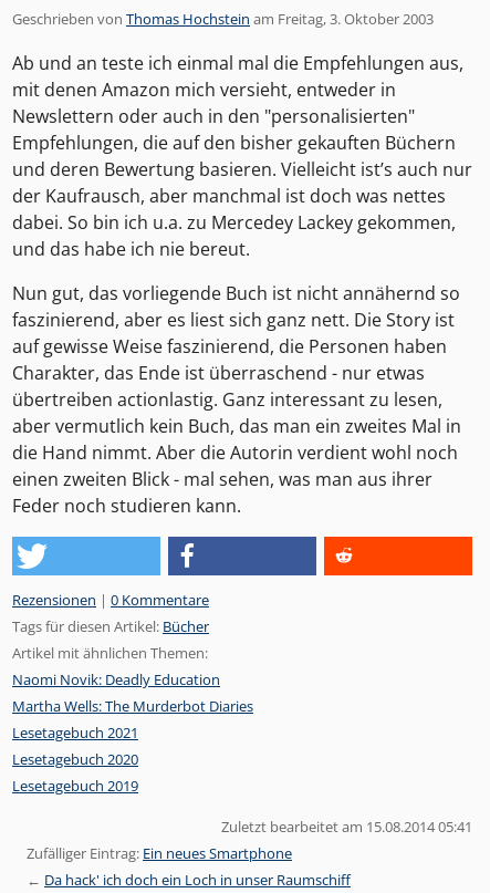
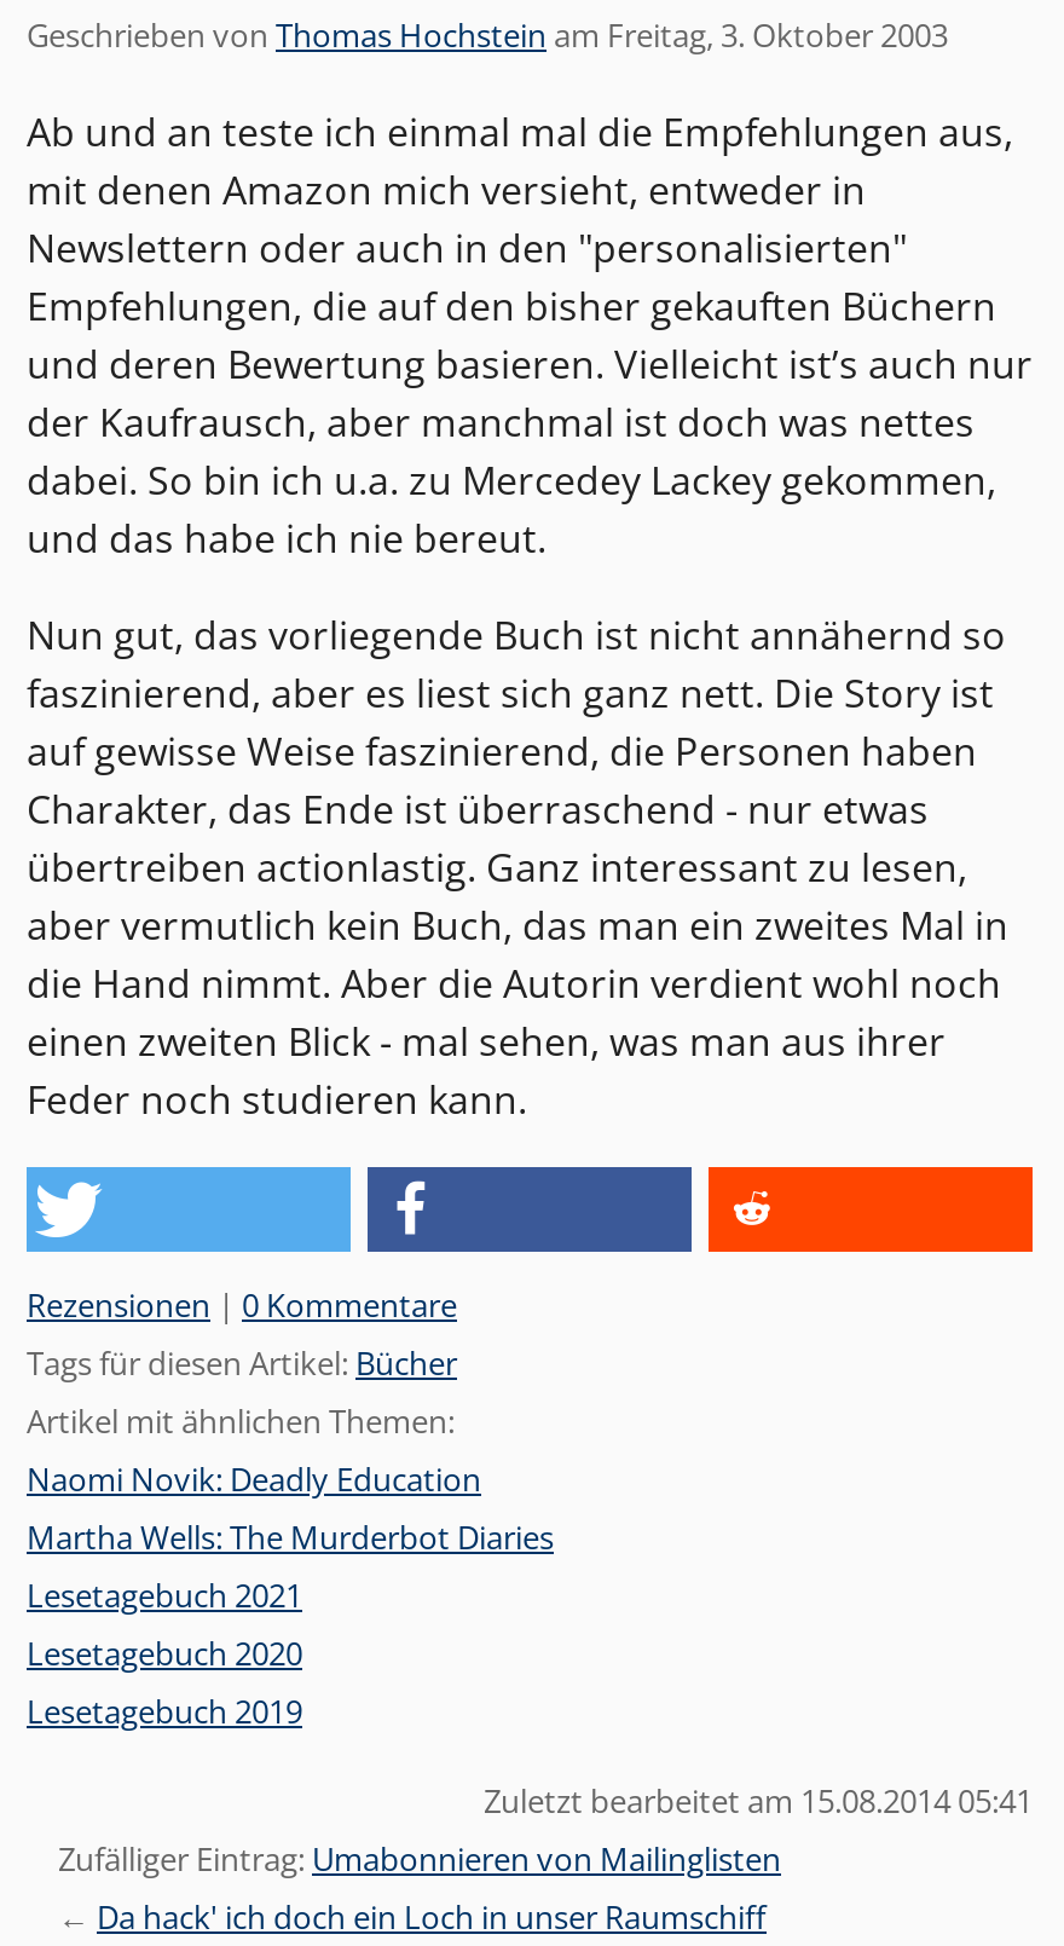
- Zufälliger Eintrag: Ein neues Smartphone
+ Zufälliger Eintrag: Umabonnieren von Mailinglisten
